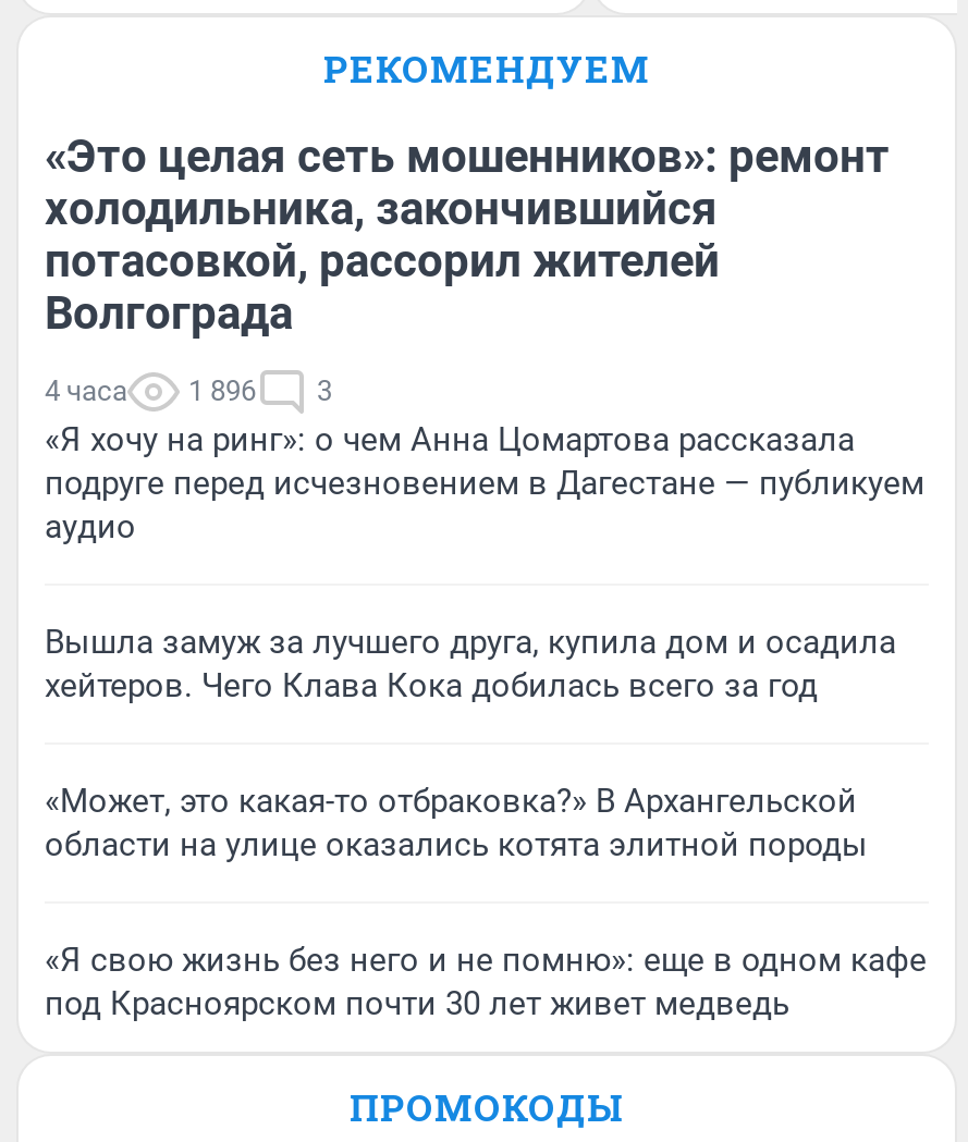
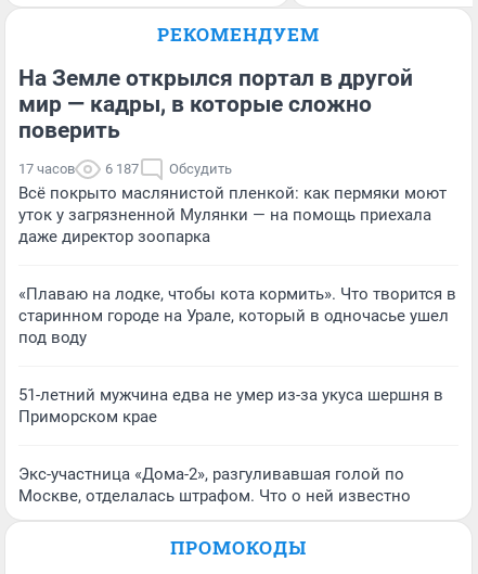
- «Это целая сеть мошенников»: ремонт
- холодильника, закончившийся
- потасовкой, рассорил жителей
- Волгограда
+ На Земле открылся портал в другой
+ мир — кадры, в которые сложно
+ поверить

- 4 часа
- 1 896
- 3
- «Я хочу на ринг»: о чем Анна Цомартова рассказала
- подруге перед исчезновением в Дагестане — публикуем
- аудио
+ 17 часов
+ 6 187
+ Обсудить
+ Всё покрыто маслянистой пленкой: как пермяки моют
+ уток у загрязненной Мулянки — на помощь приехала
+ даже директор зоопарка

- Вышла замуж за лучшего друга, купила дом и осадила
- хейтеров. Чего Клава Кока добилась всего за год
+ «Плаваю на лодке, чтобы кота кормить». Что творится в
+ старинном городе на Урале, который в одночасье ушел
+ под воду

- «Может, это какая-то отбраковка?» В Архангельской
- области на улице оказались котята элитной породы
+ 51-летний мужчина едва не умер из-за укуса шершня в
+ Приморском крае

- «Я свою жизнь без него и не помню»: еще в одном кафе
- под Красноярском почти 30 лет живет медведь
+ Экс-участница «Дома-2», разгуливавшая голой по
+ Москве, отделалась штрафом. Что о ней известно
